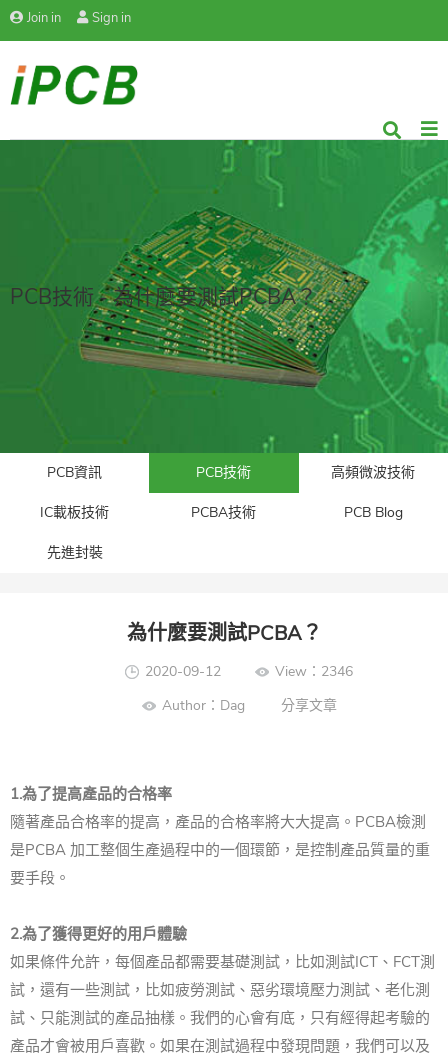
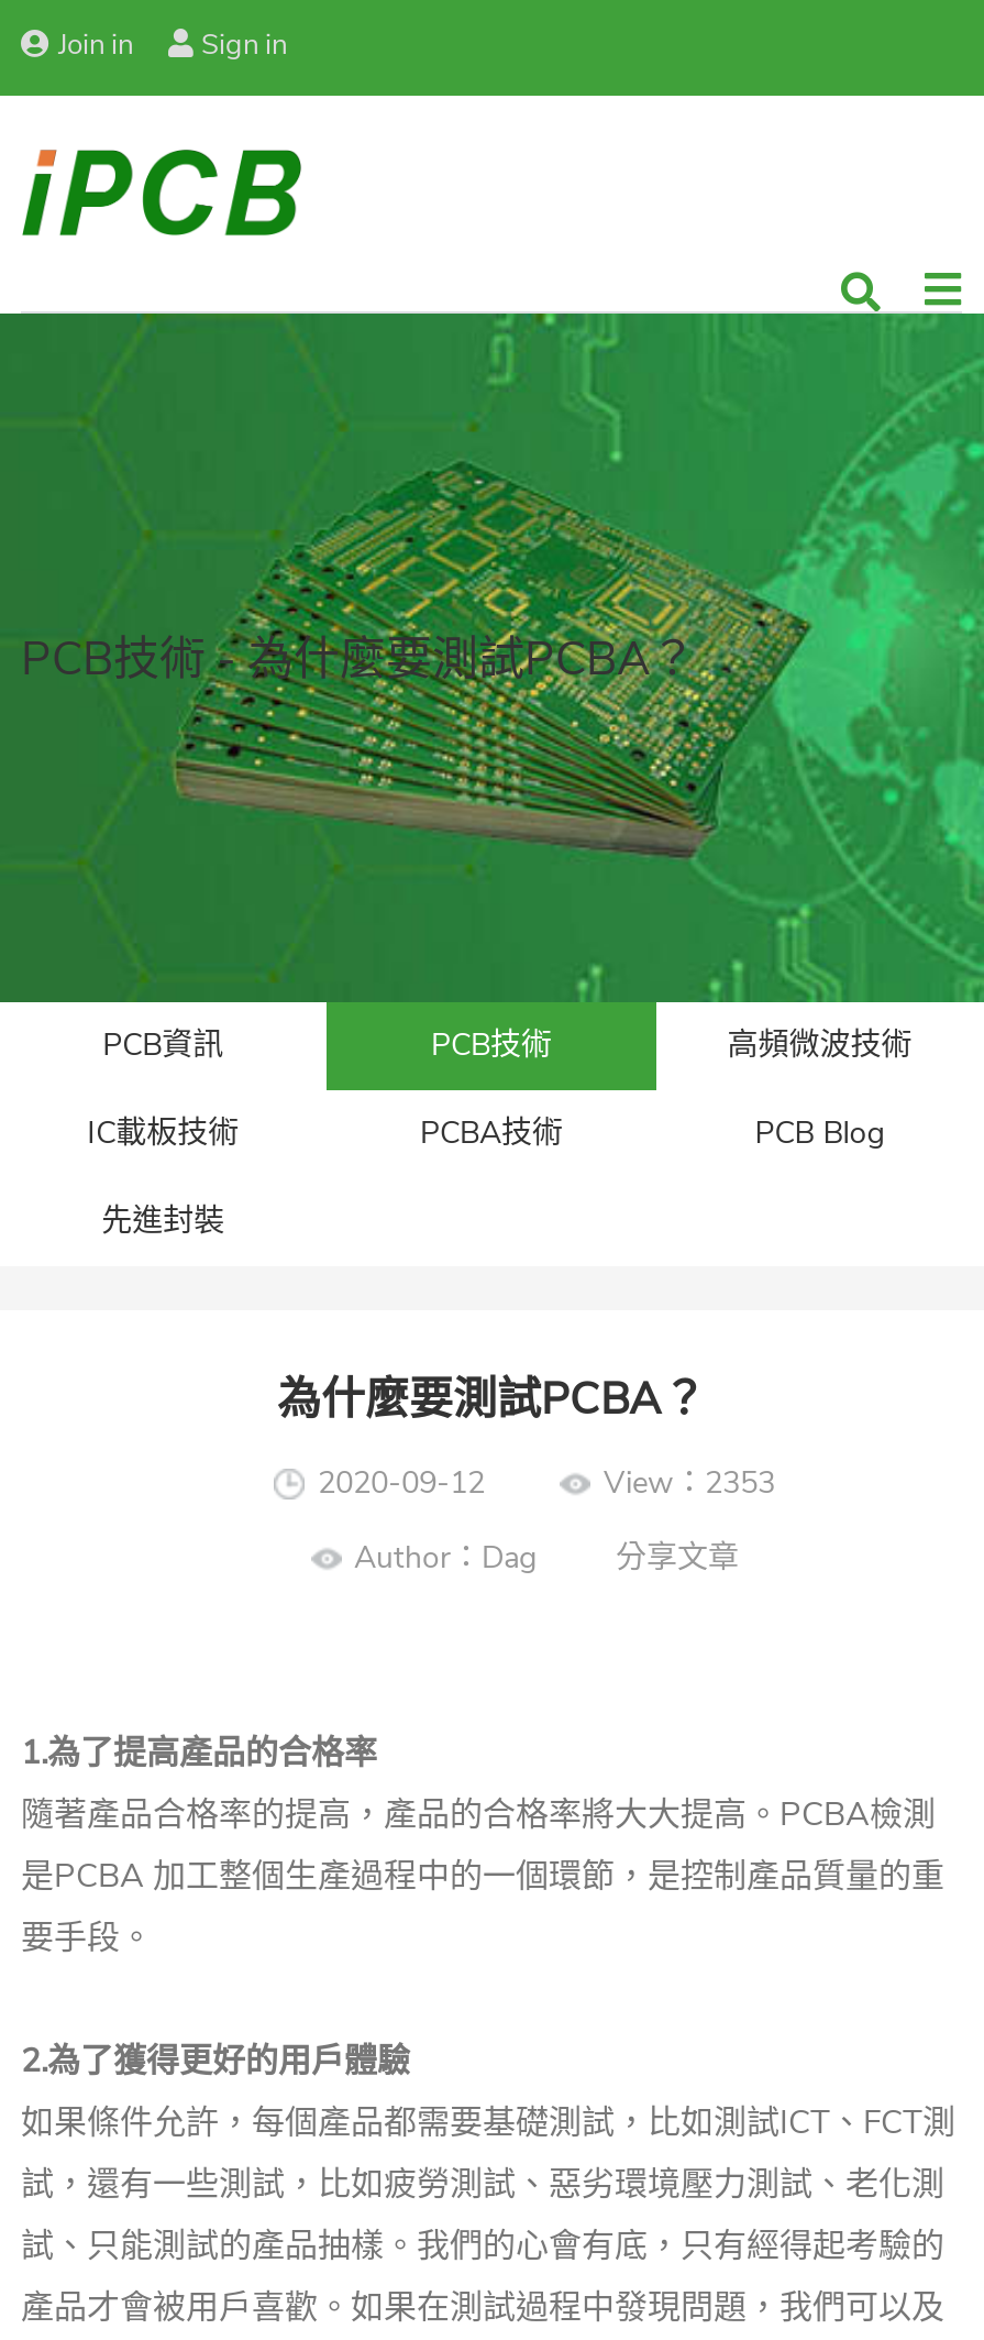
- View：2346
+ View：2353
